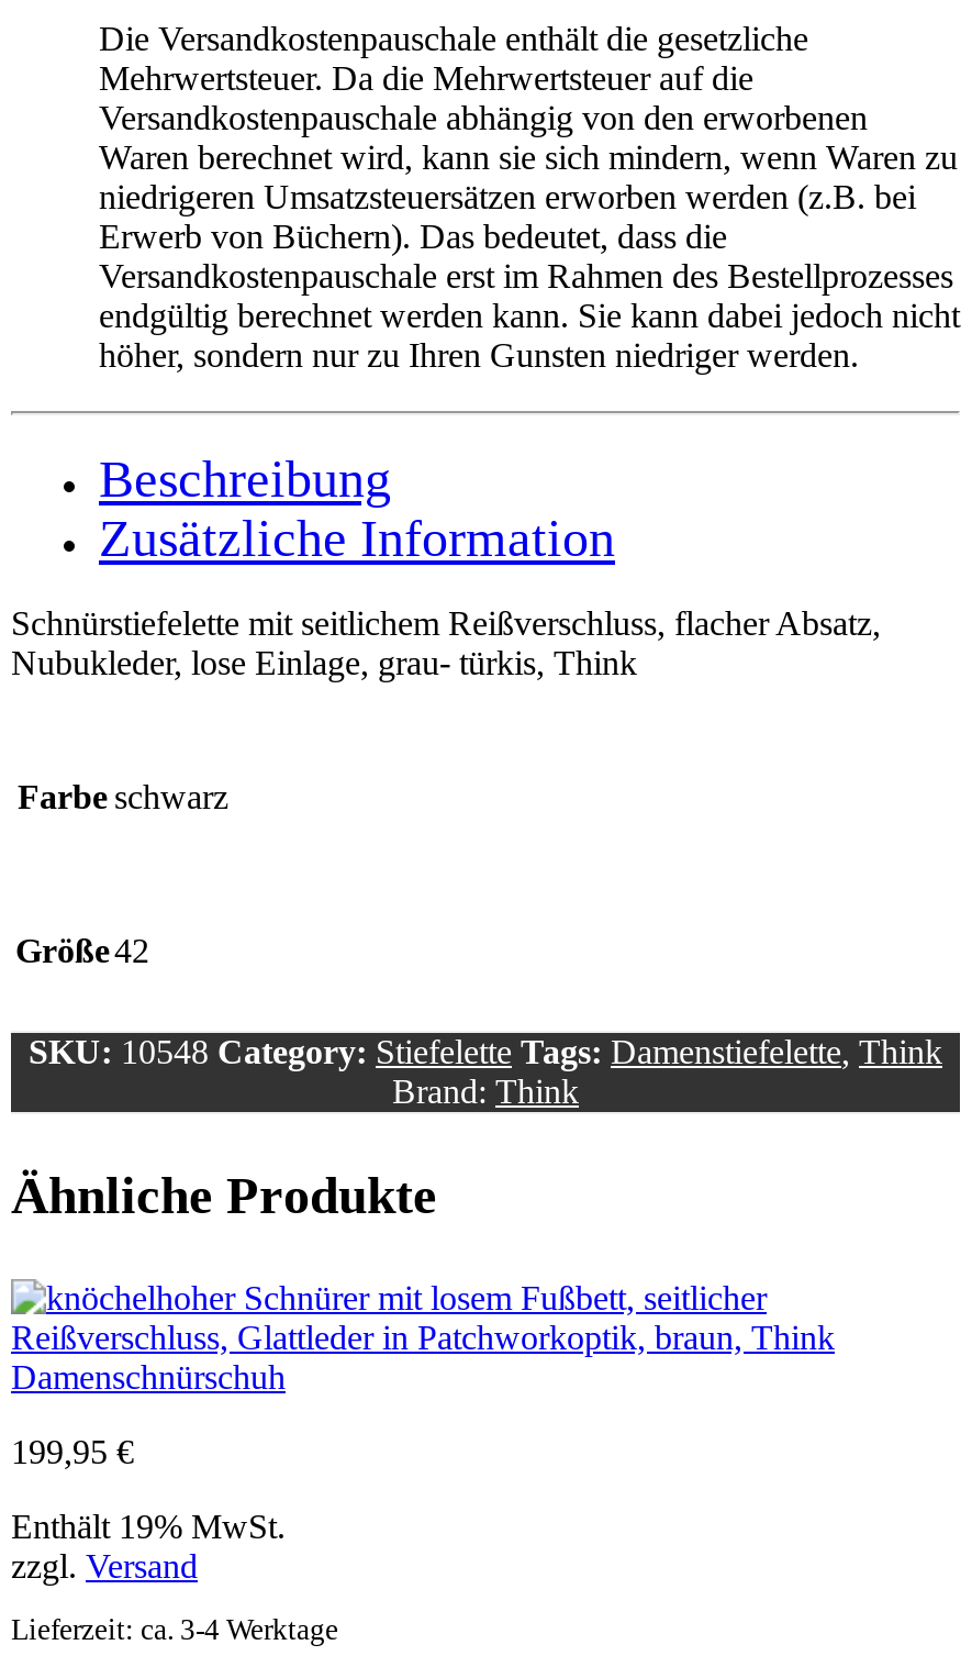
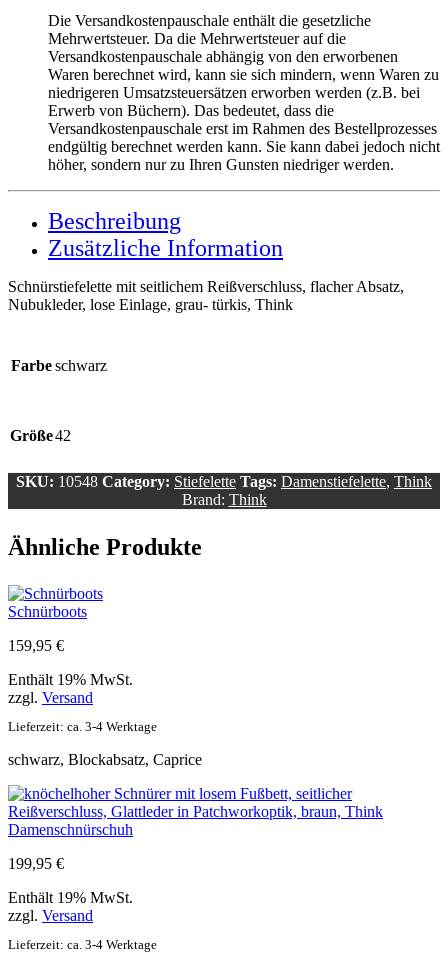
+ Schnürboots
+ 159,95 €
+ Enthält 19% MwSt.
+ zzgl. Versand
+ Lieferzeit: ca. 3-4 Werktage
+ schwarz, Blockabsatz, Caprice
